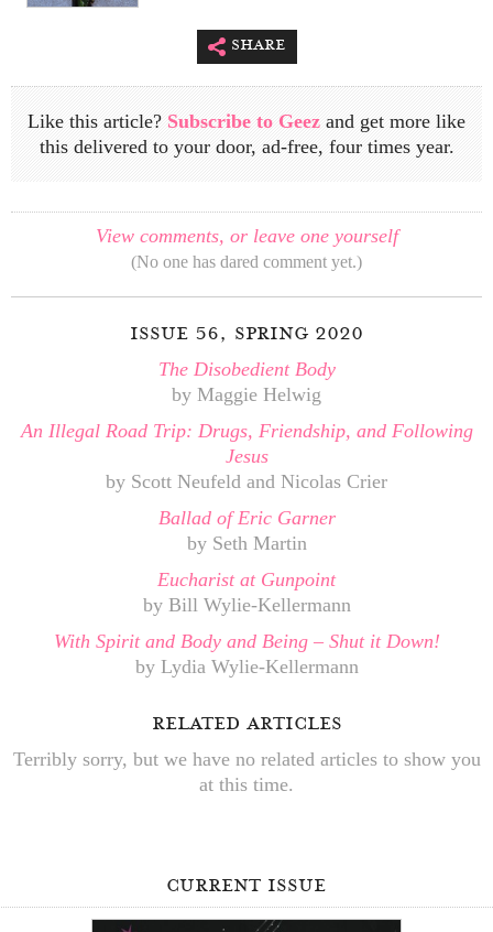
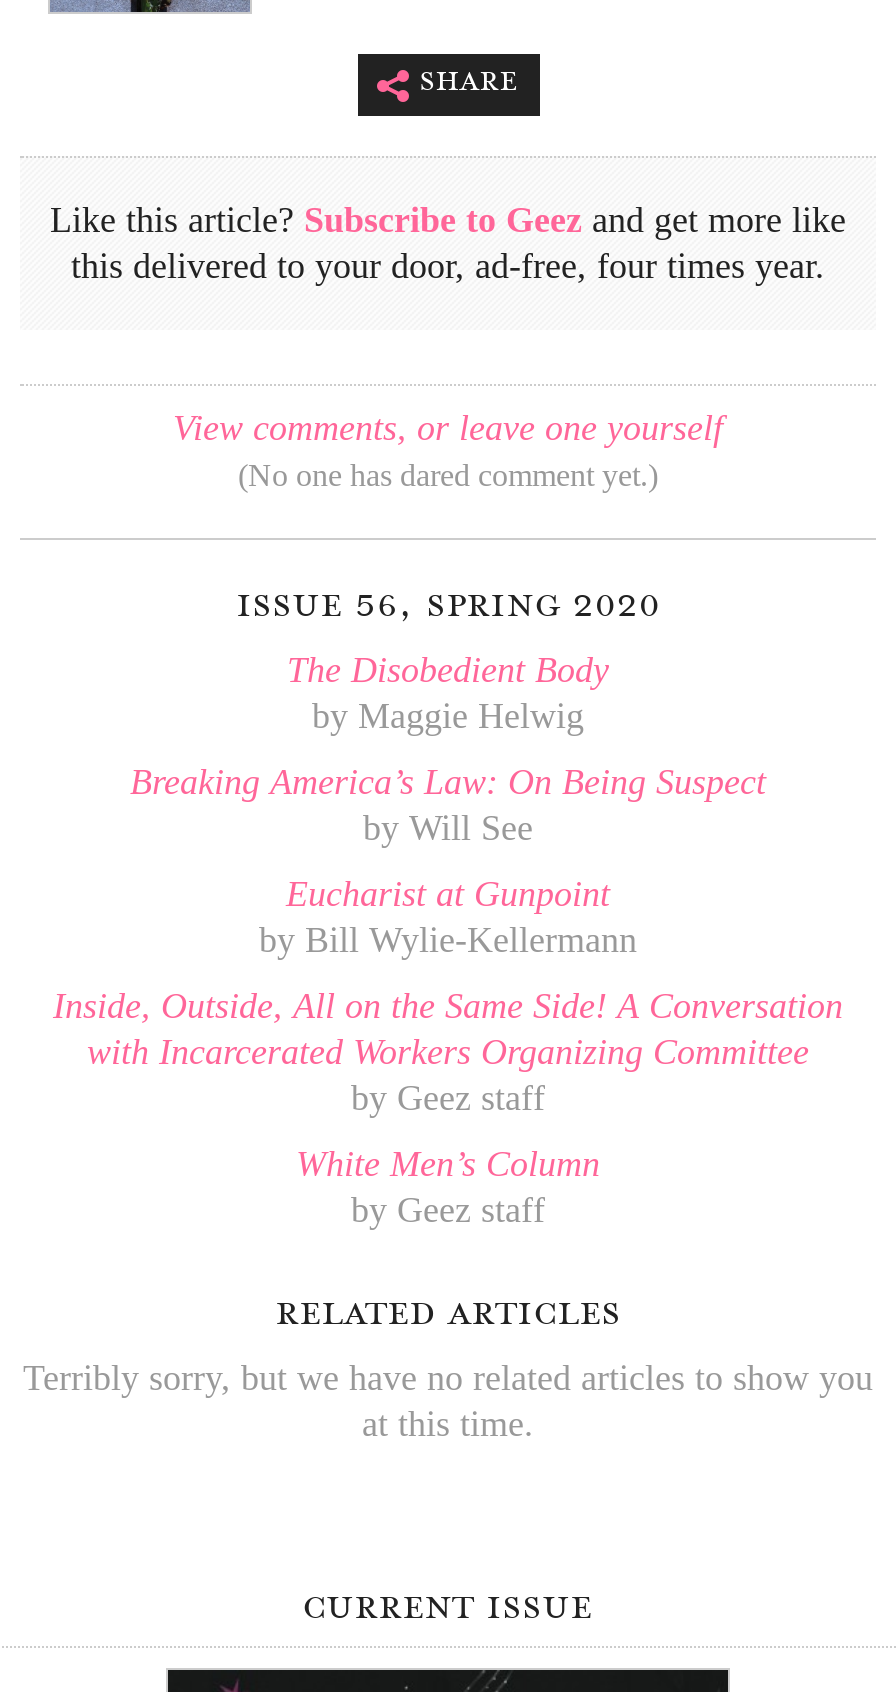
- An Illegal Road Trip: Drugs, Friendship, and Following
- Jesus
- by Scott Neufeld and Nicolas Crier
- Ballad of Eric Garner
- by Seth Martin
+ Breaking America’s Law: On Being Suspect
+ by Will See

moved up: Eucharist at Gunpoint | by Bill Wylie-Kellermann

- With Spirit and Body and Being – Shut it Down!
- by Lydia Wylie-Kellermann
+ Inside, Outside, All on the Same Side! A Conversation
+ with Incarcerated Workers Organizing Committee
+ by Geez staff
+ White Men’s Column
+ by Geez staff
